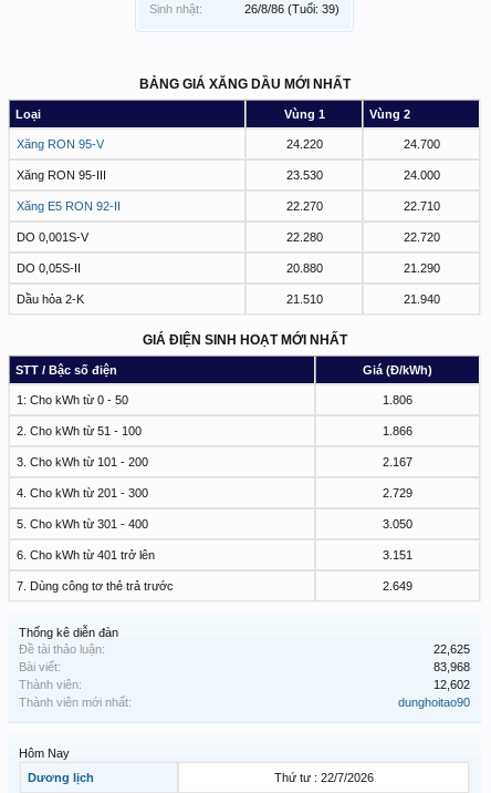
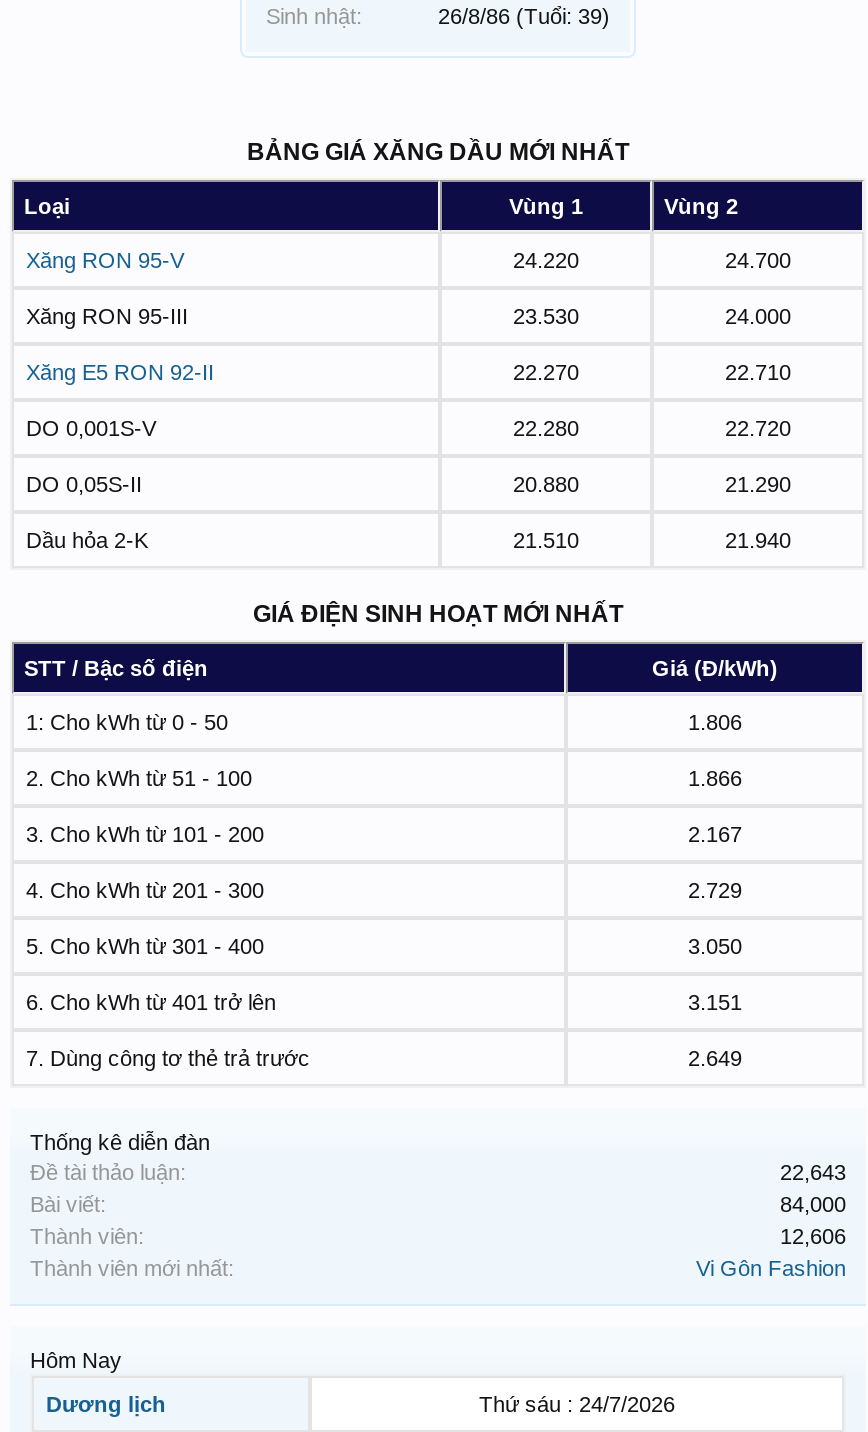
- 22,625
+ 22,643

- 83,968
+ 84,000

- 12,602
+ 12,606

- dunghoitao90
+ Vi Gôn Fashion

- Thứ tư : 22/7/2026
+ Thứ sáu : 24/7/2026
